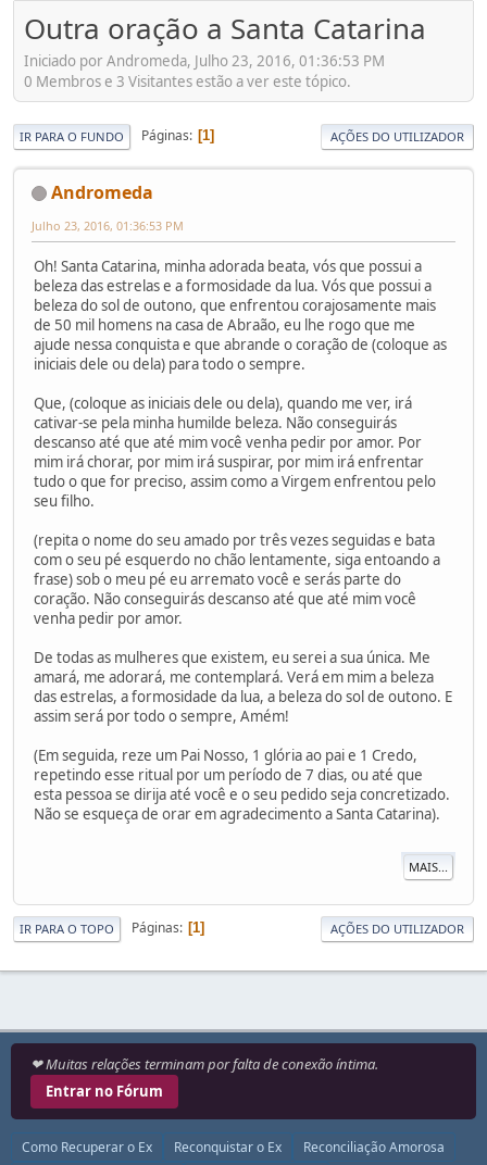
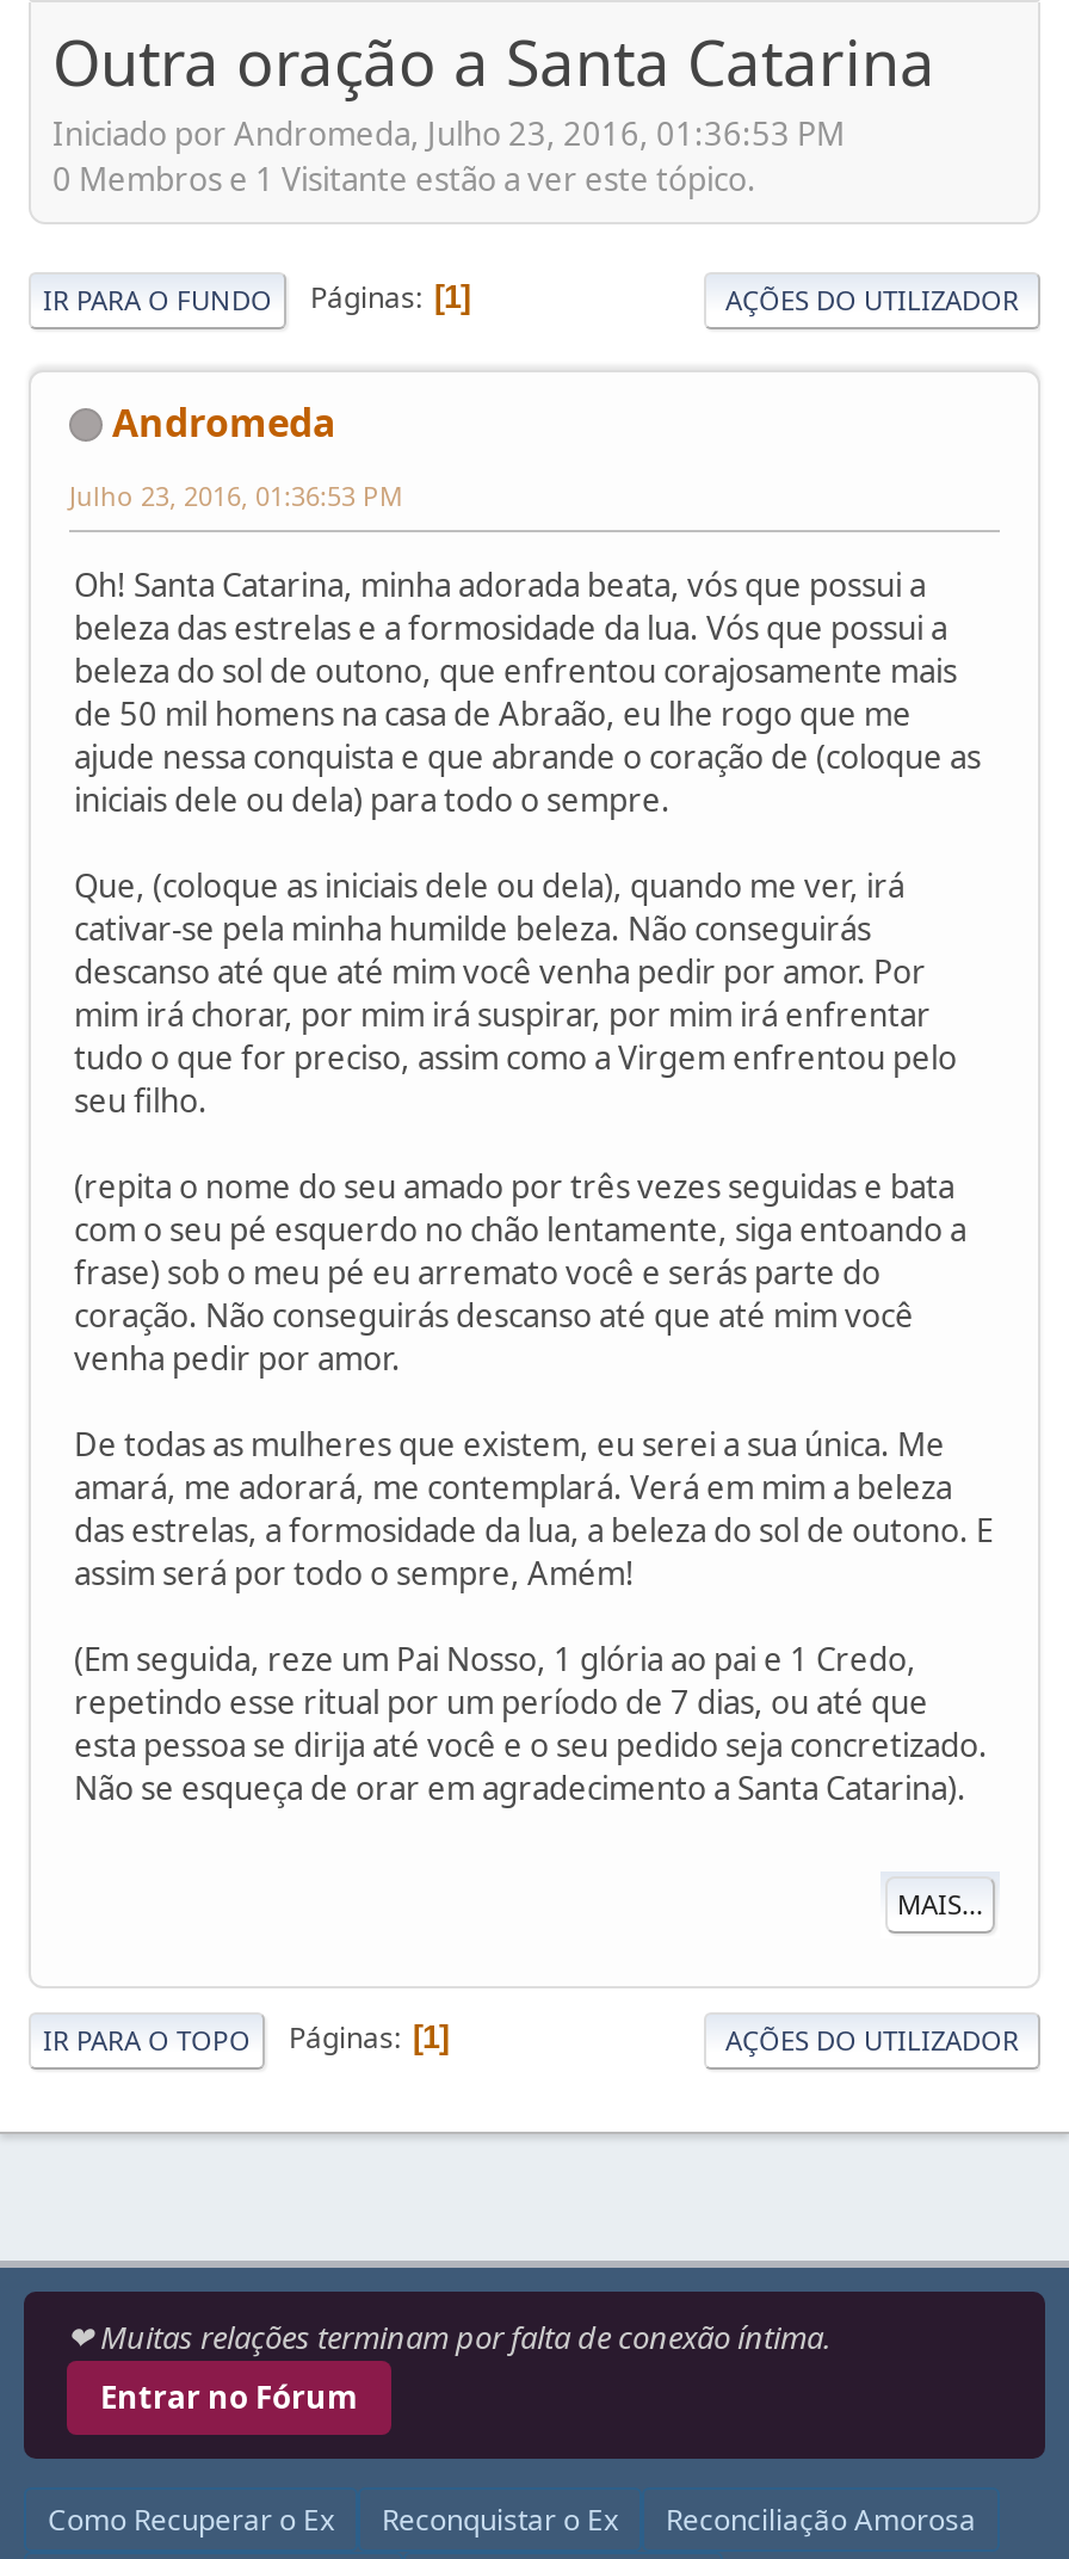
- 0 Membros e 3 Visitantes estão a ver este tópico.
+ 0 Membros e 1 Visitante estão a ver este tópico.
